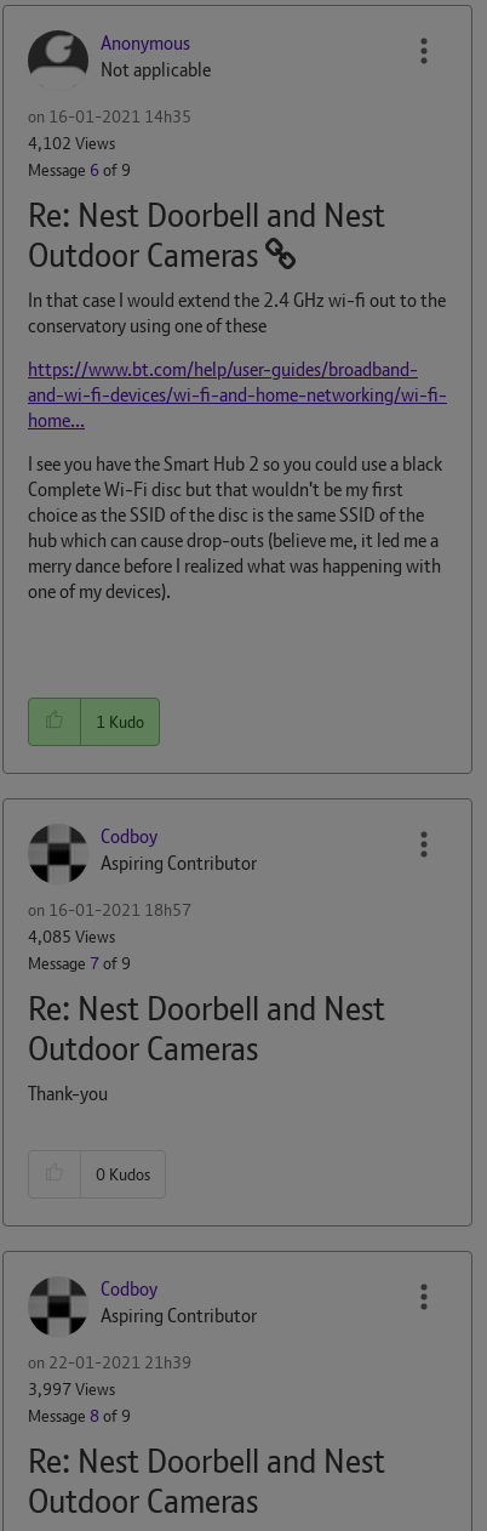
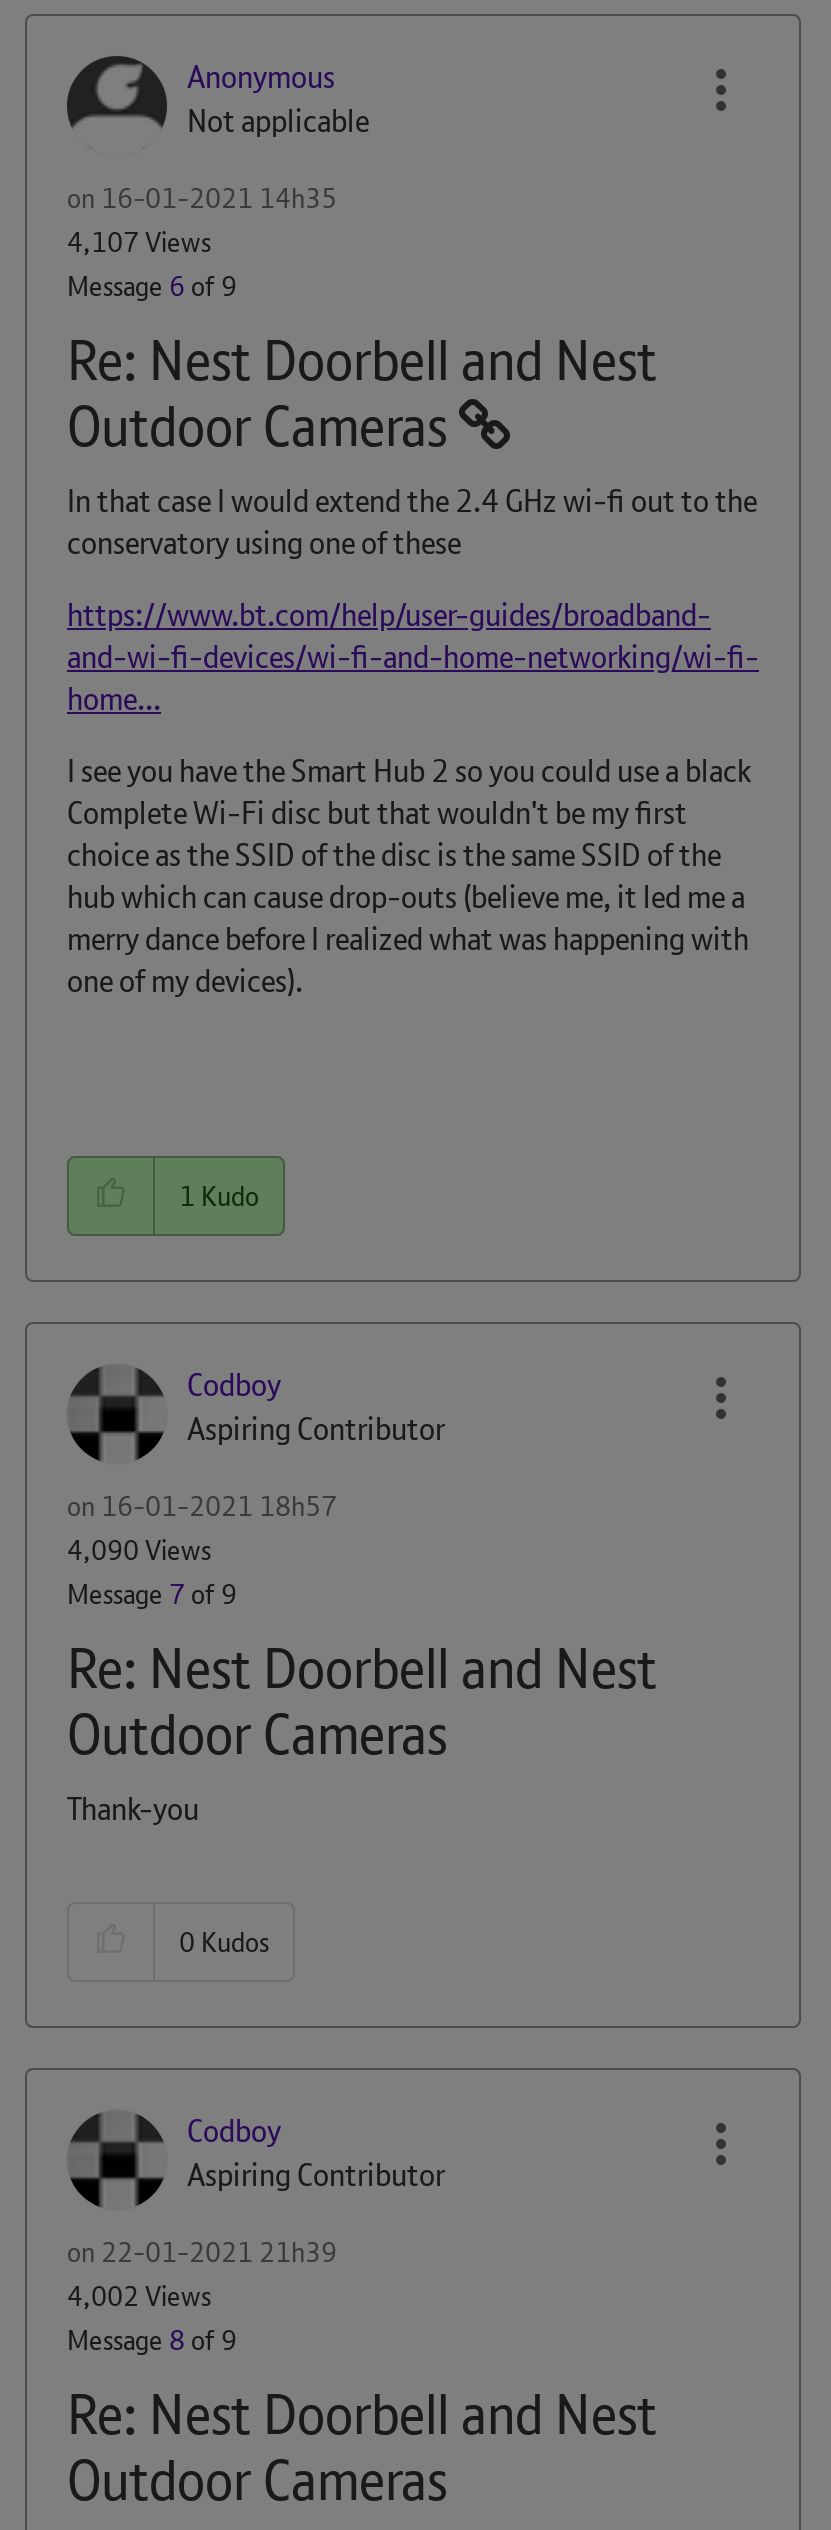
- 4,102 Views
+ 4,107 Views

- 4,085 Views
+ 4,090 Views

- 3,997 Views
+ 4,002 Views
